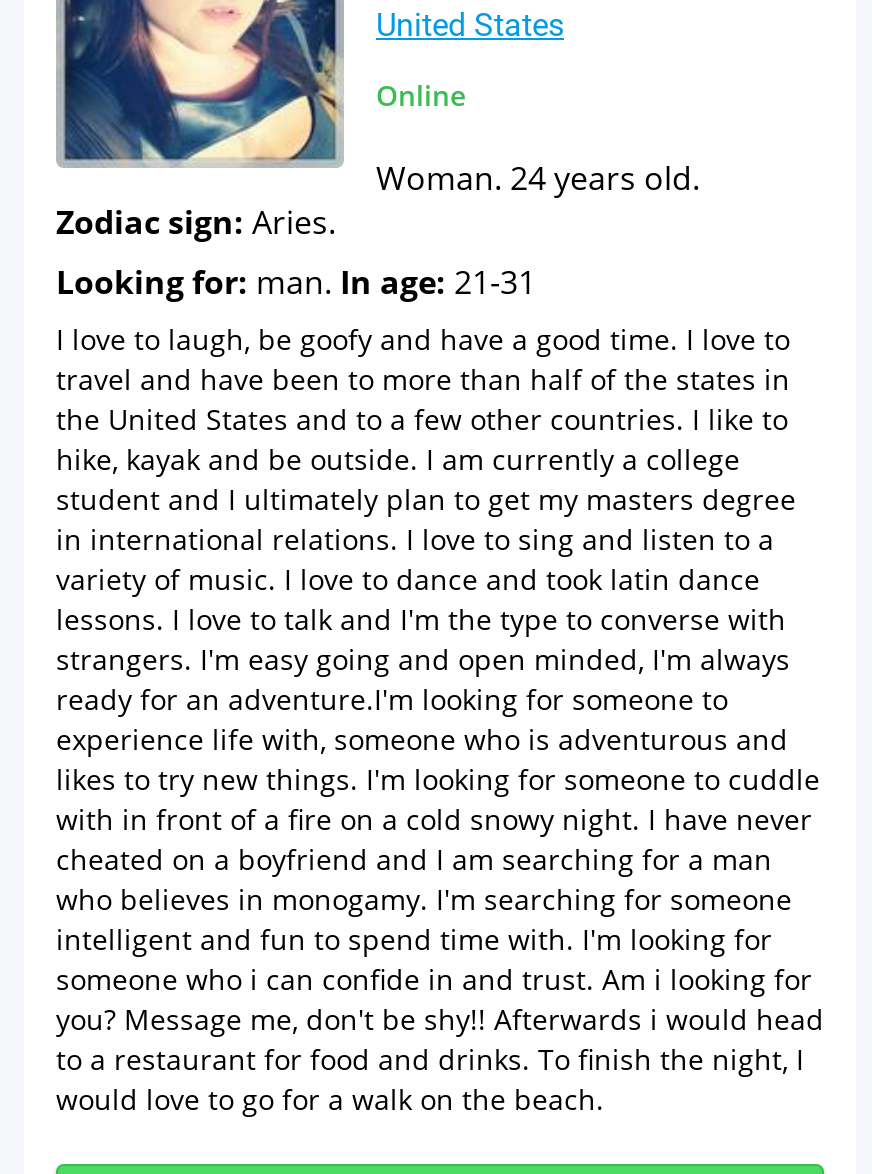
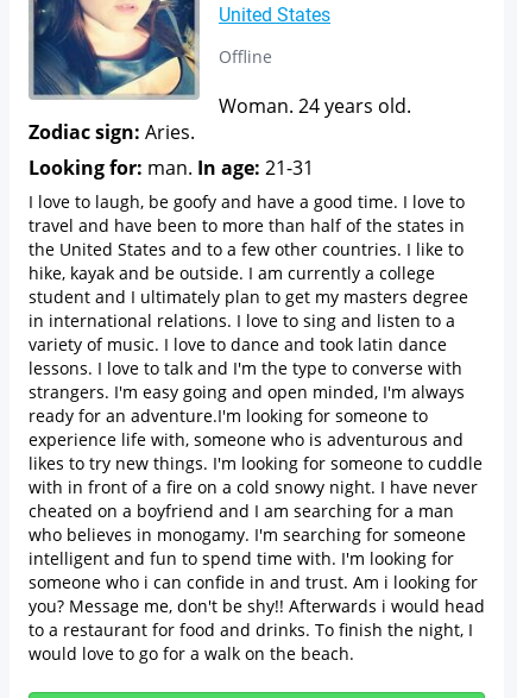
- Online
+ Offline
